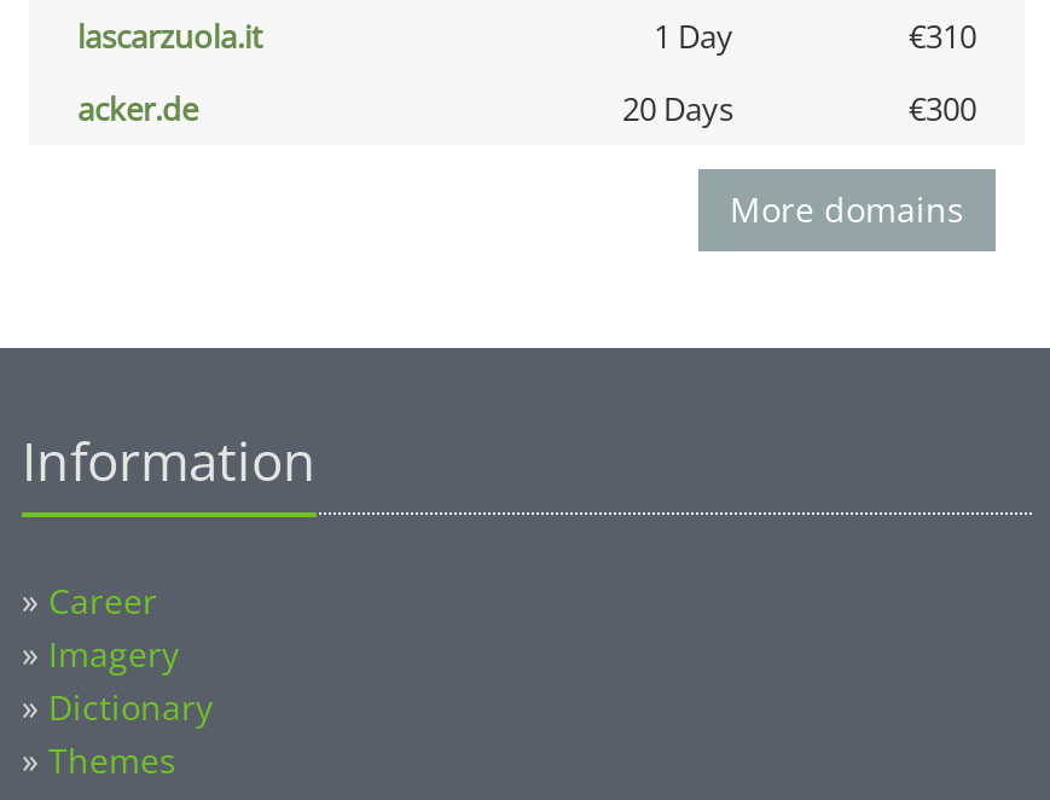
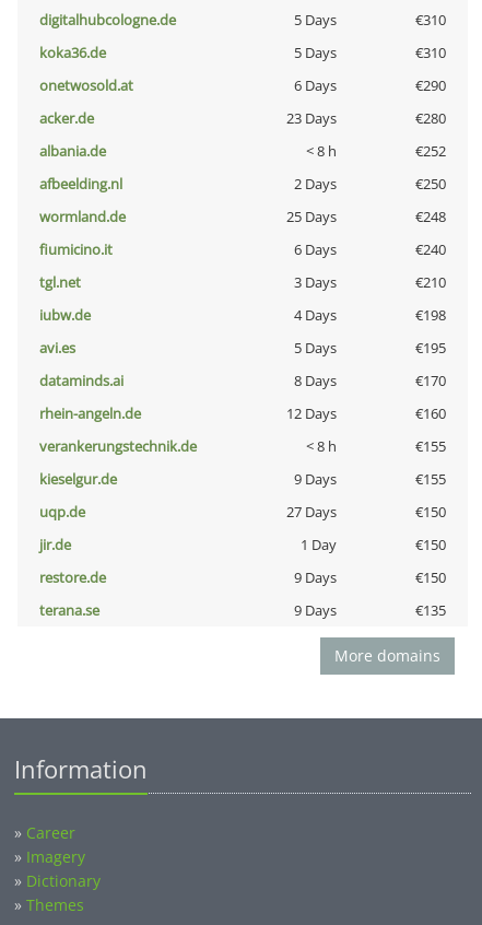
- lascarzuola.it
- 1 Day
+ digitalhubcologne.de
+ 5 Days

+ koka36.de
+ 5 Days
+ €310
+ onetwosold.at
+ 6 Days
+ €290

- 20 Days
- €300
+ 23 Days
+ €280
+ albania.de
+ < 8 h
+ €252
+ afbeelding.nl
+ 2 Days
+ €250
+ wormland.de
+ 25 Days
+ €248
+ fiumicino.it
+ 6 Days
+ €240
+ tgl.net
+ 3 Days
+ €210
+ iubw.de
+ 4 Days
+ €198
+ avi.es
+ 5 Days
+ €195
+ dataminds.ai
+ 8 Days
+ €170
+ rhein-angeln.de
+ 12 Days
+ €160
+ verankerungstechnik.de
+ < 8 h
+ €155
+ kieselgur.de
+ 9 Days
+ €155
+ uqp.de
+ 27 Days
+ €150
+ jir.de
+ 1 Day
+ €150
+ restore.de
+ 9 Days
+ €150
+ terana.se
+ 9 Days
+ €135
